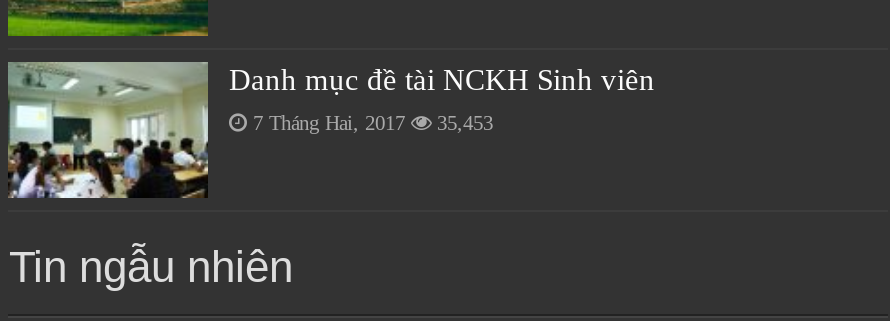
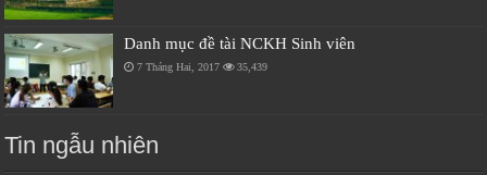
- 7 Tháng Hai, 2017 35,453
+ 7 Tháng Hai, 2017 35,439
